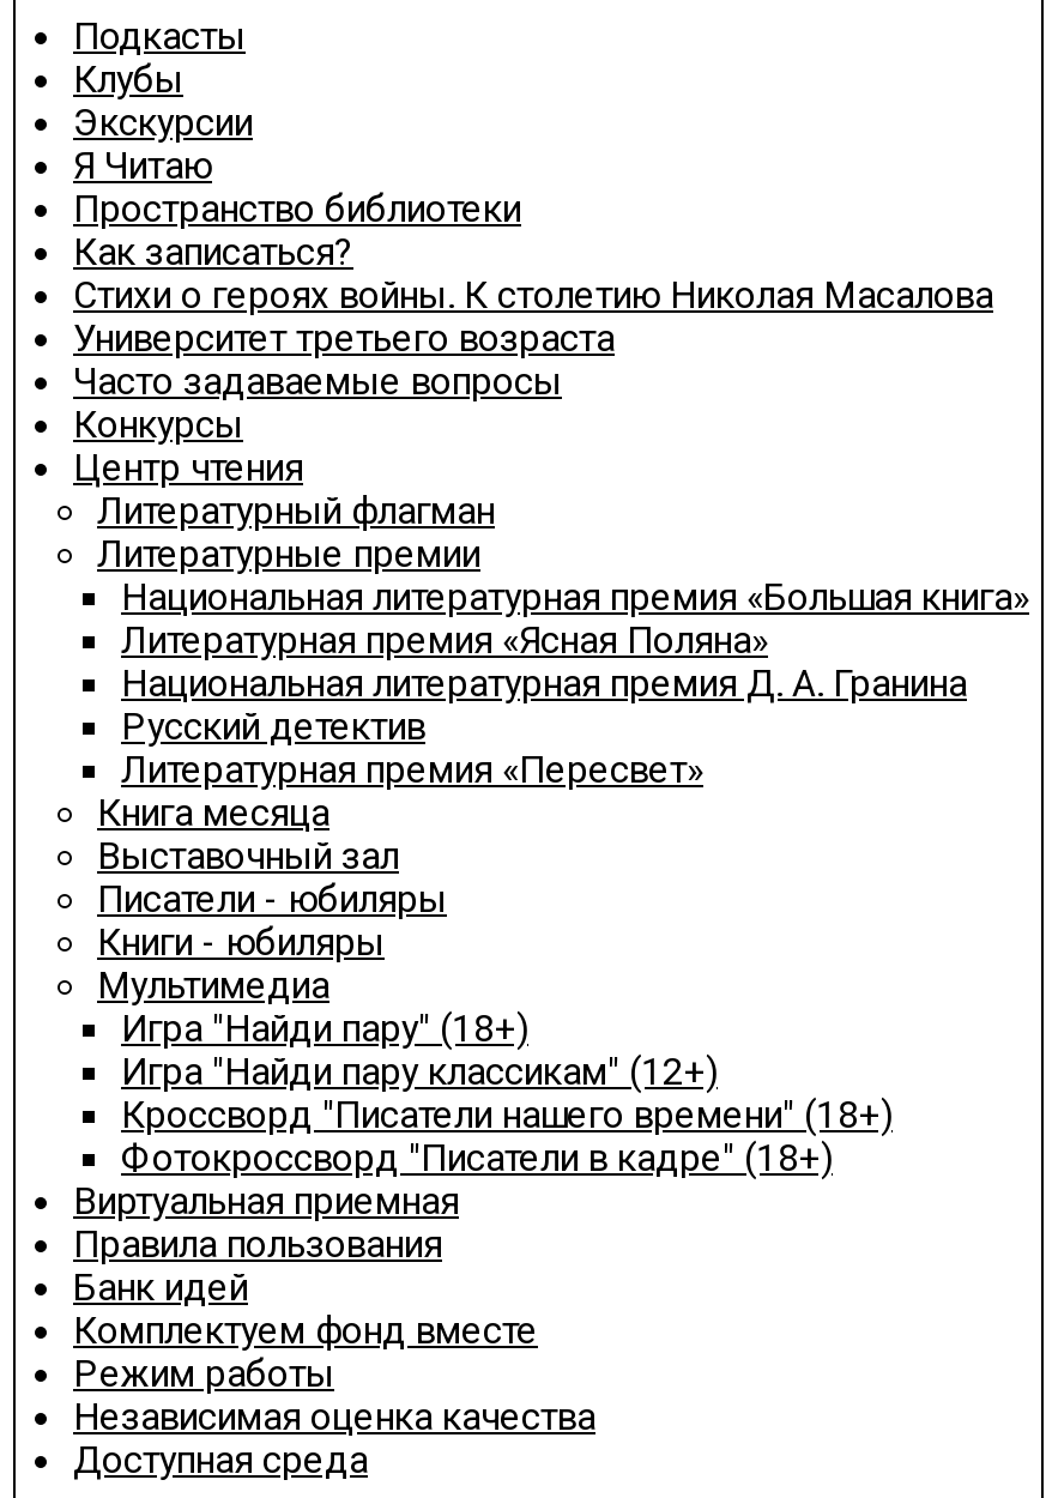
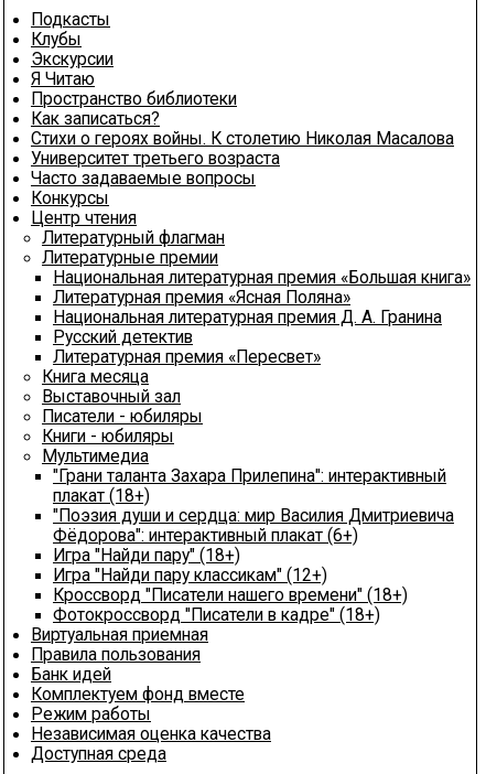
+ "Грани таланта Захара Прилепина": интерактивный
+ плакат (18+)
+ "Поэзия души и сердца: мир Василия Дмитриевича
+ Фёдорова": интерактивный плакат (6+)
